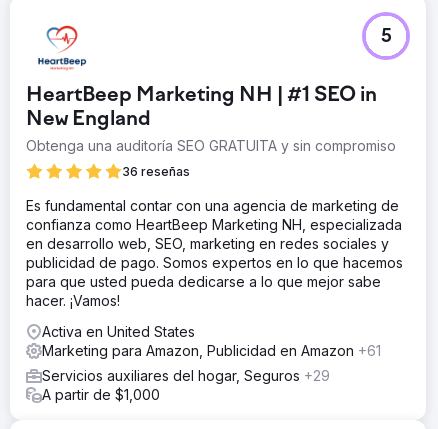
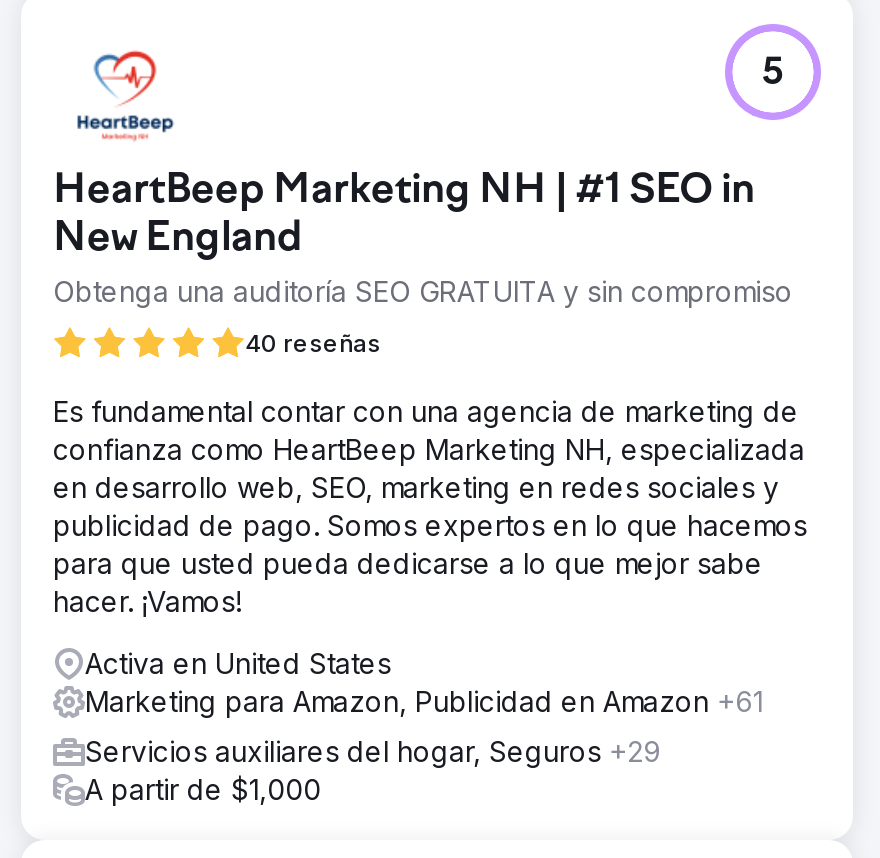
- 36 reseñas
+ 40 reseñas
